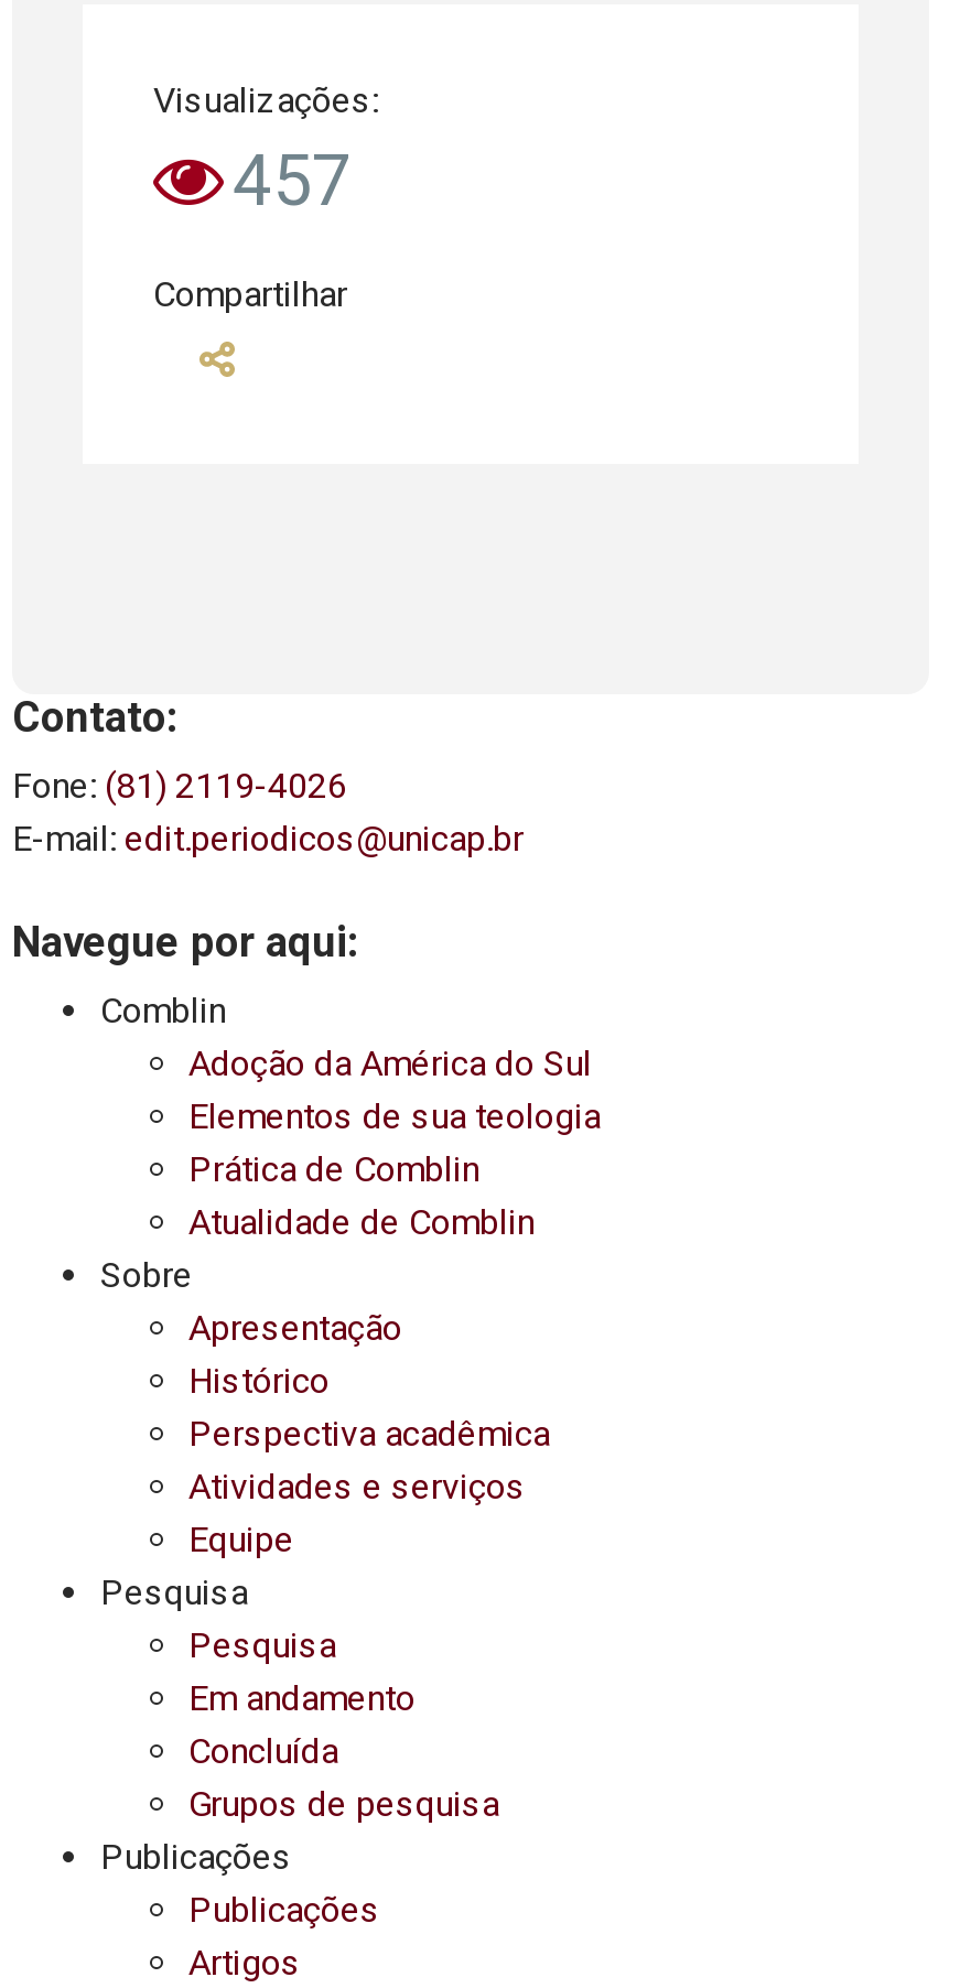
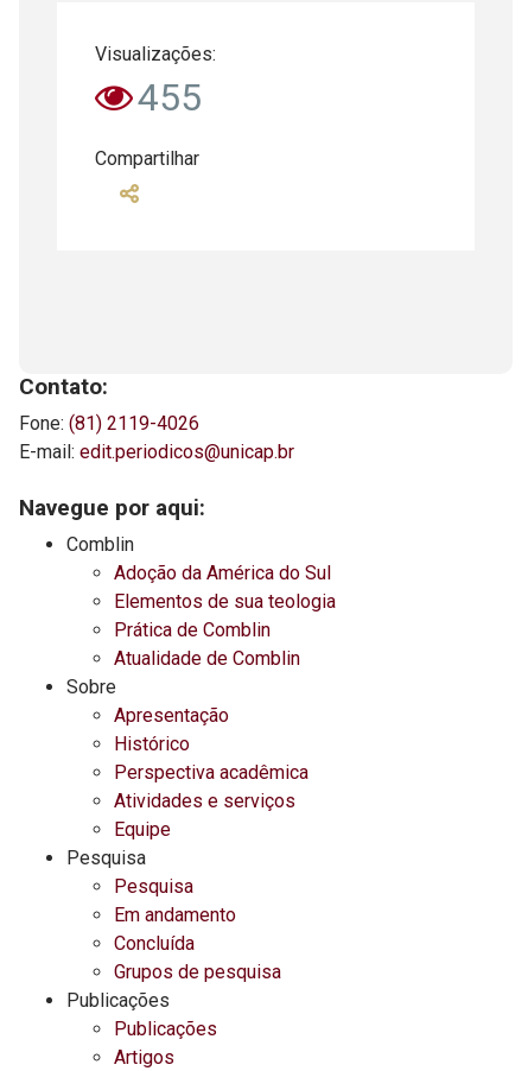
- 457
+ 455
